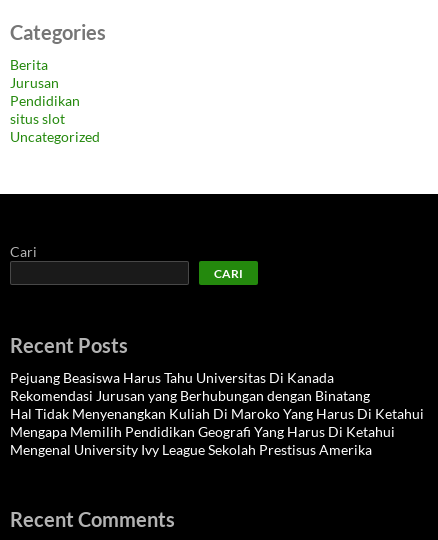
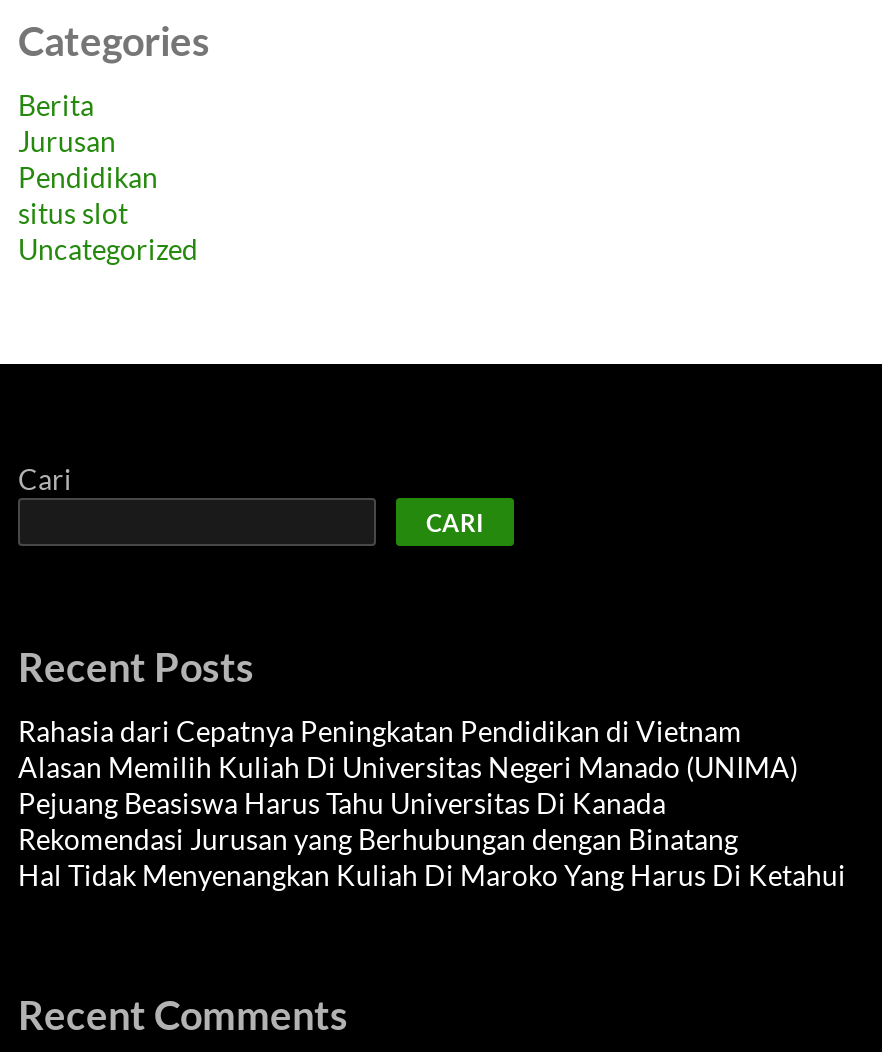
+ Rahasia dari Cepatnya Peningkatan Pendidikan di Vietnam
+ Alasan Memilih Kuliah Di Universitas Negeri Manado (UNIMA)

moved down: Pejuang Beasiswa Harus Tahu Universitas Di Kanada | Rekomendasi Jurusan yang Berhubungan dengan Binatang | Hal Tidak Menyenangkan Kuliah Di Maroko Yang Harus Di Ketahui

- Mengapa Memilih Pendidikan Geografi Yang Harus Di Ketahui
- Mengenal University Ivy League Sekolah Prestisus Amerika
